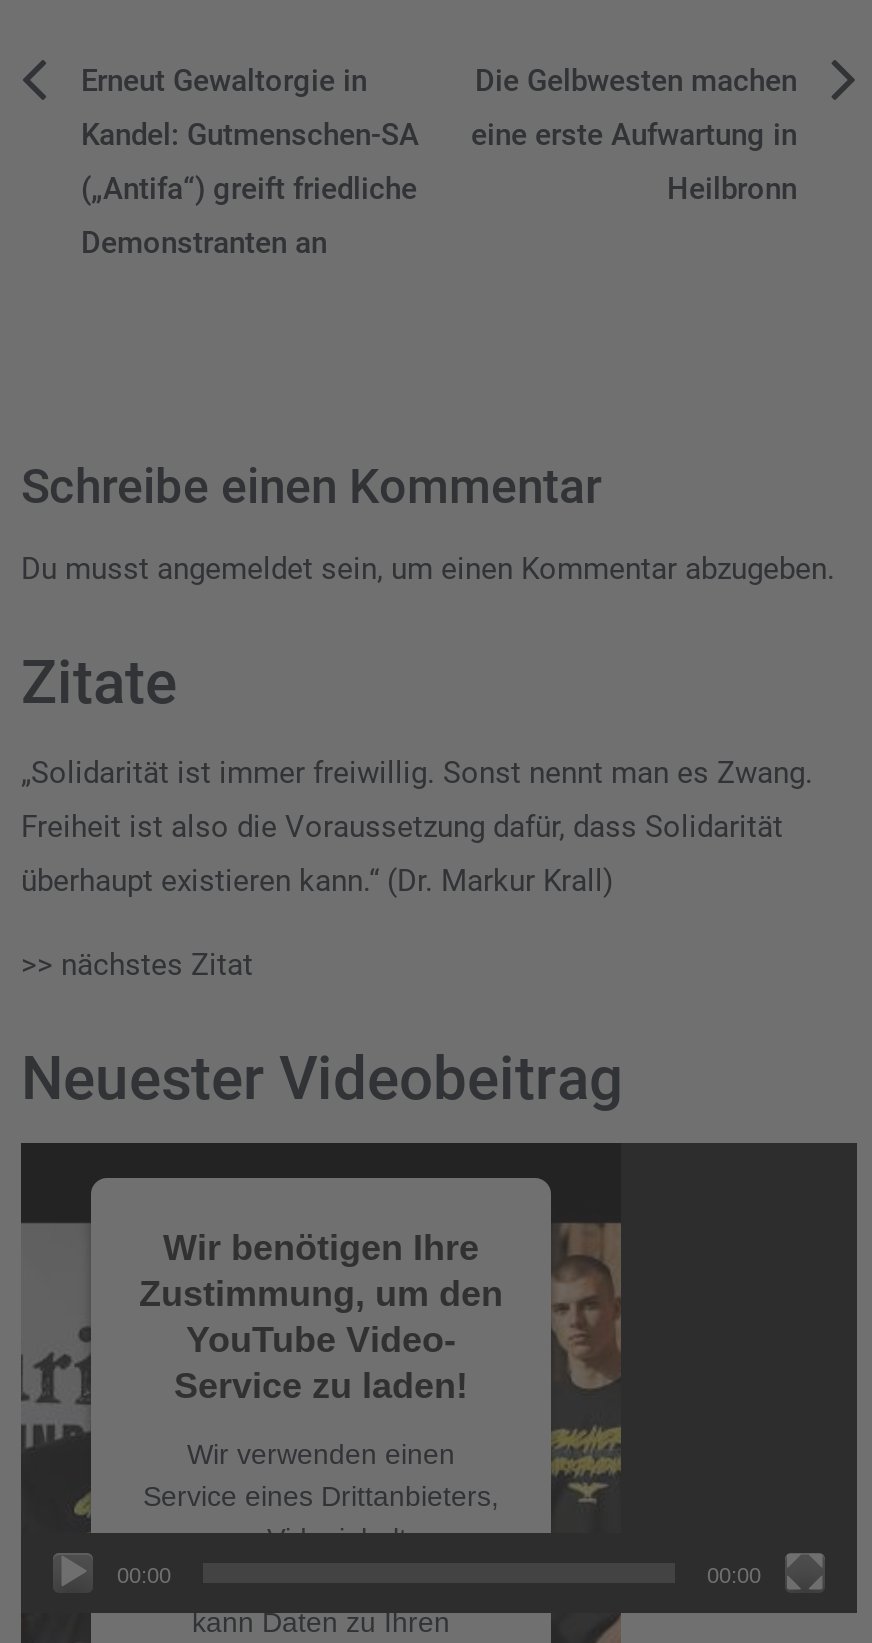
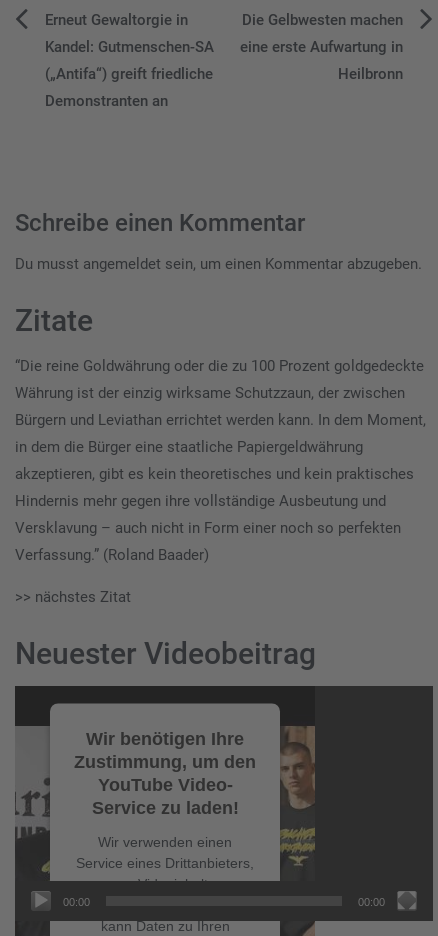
- „Solidarität ist immer freiwillig. Sonst nennt man es Zwang.
- Freiheit ist also die Voraussetzung dafür, dass Solidarität
- überhaupt existieren kann.“ (Dr. Markur Krall)
+ “Die reine Goldwährung oder die zu 100 Prozent goldgedeckte
+ Währung ist der einzig wirksame Schutzzaun, der zwischen
+ Bürgern und Leviathan errichtet werden kann. In dem Moment,
+ in dem die Bürger eine staatliche Papiergeldwährung
+ akzeptieren, gibt es kein theoretisches und kein praktisches
+ Hindernis mehr gegen ihre vollständige Ausbeutung und
+ Versklavung – auch nicht in Form einer noch so perfekten
+ Verfassung.” (Roland Baader)
